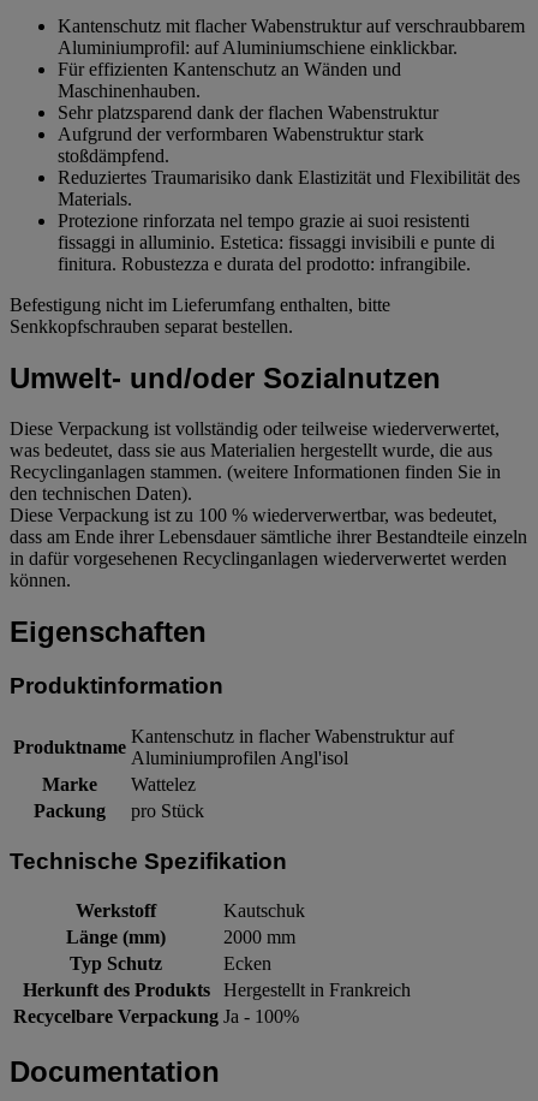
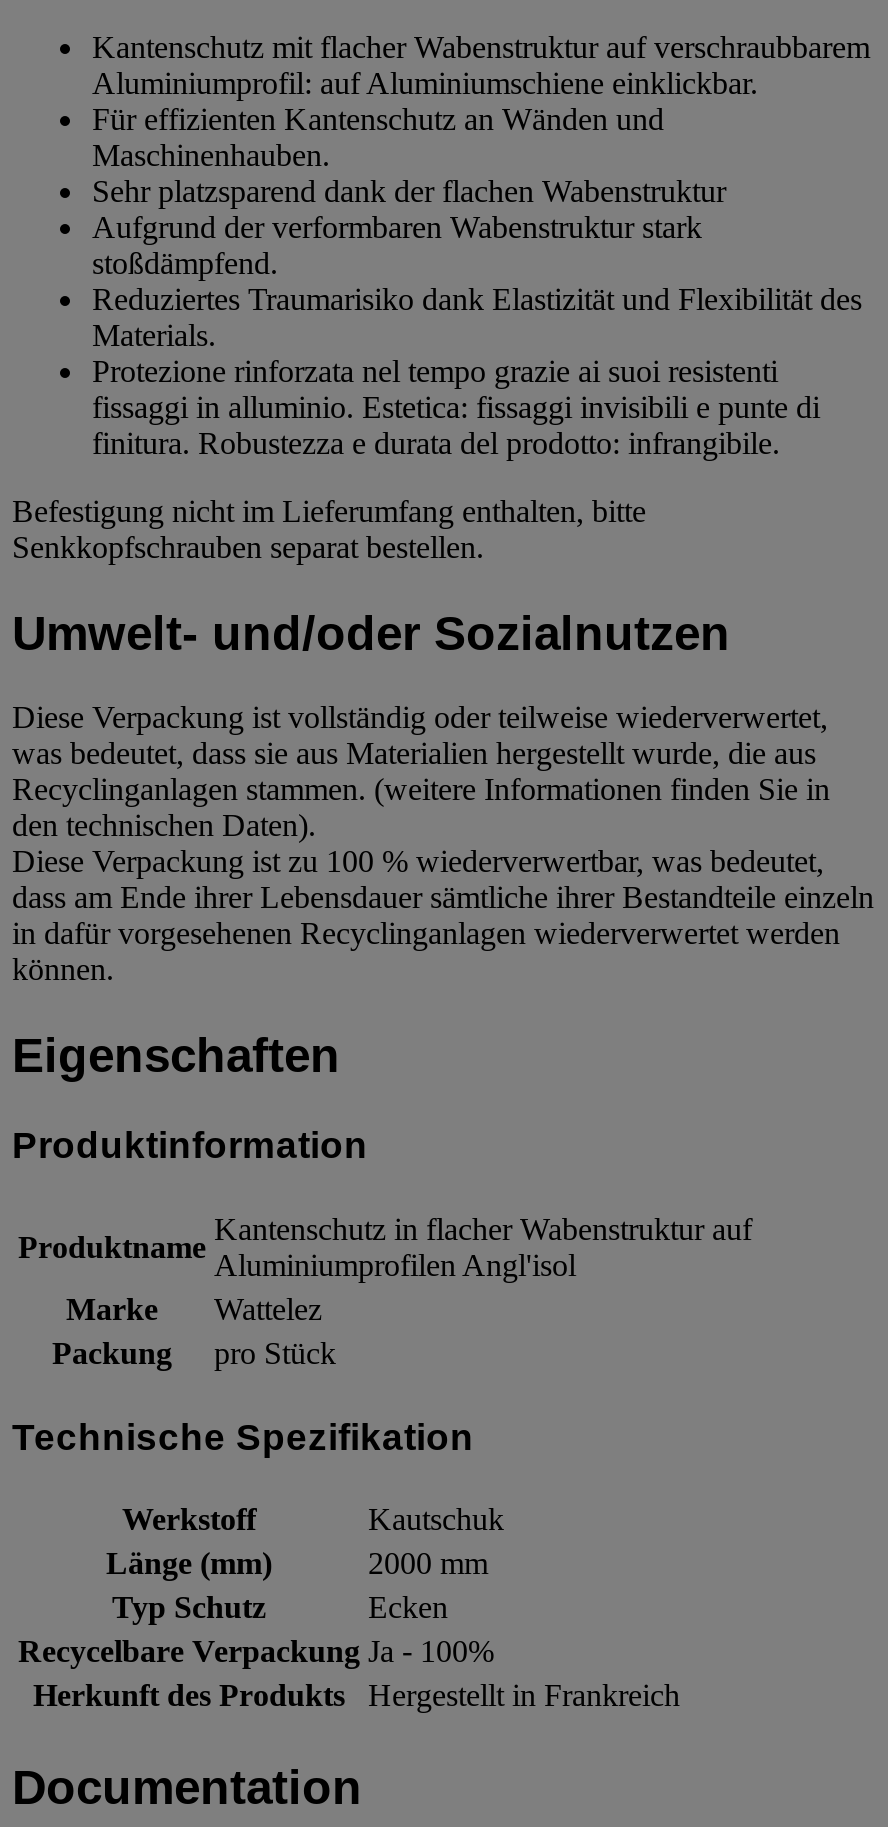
moved down: Herkunft des Produkts | Hergestellt in Frankreich

moved up: Recycelbare Verpackung Ja - 100%
